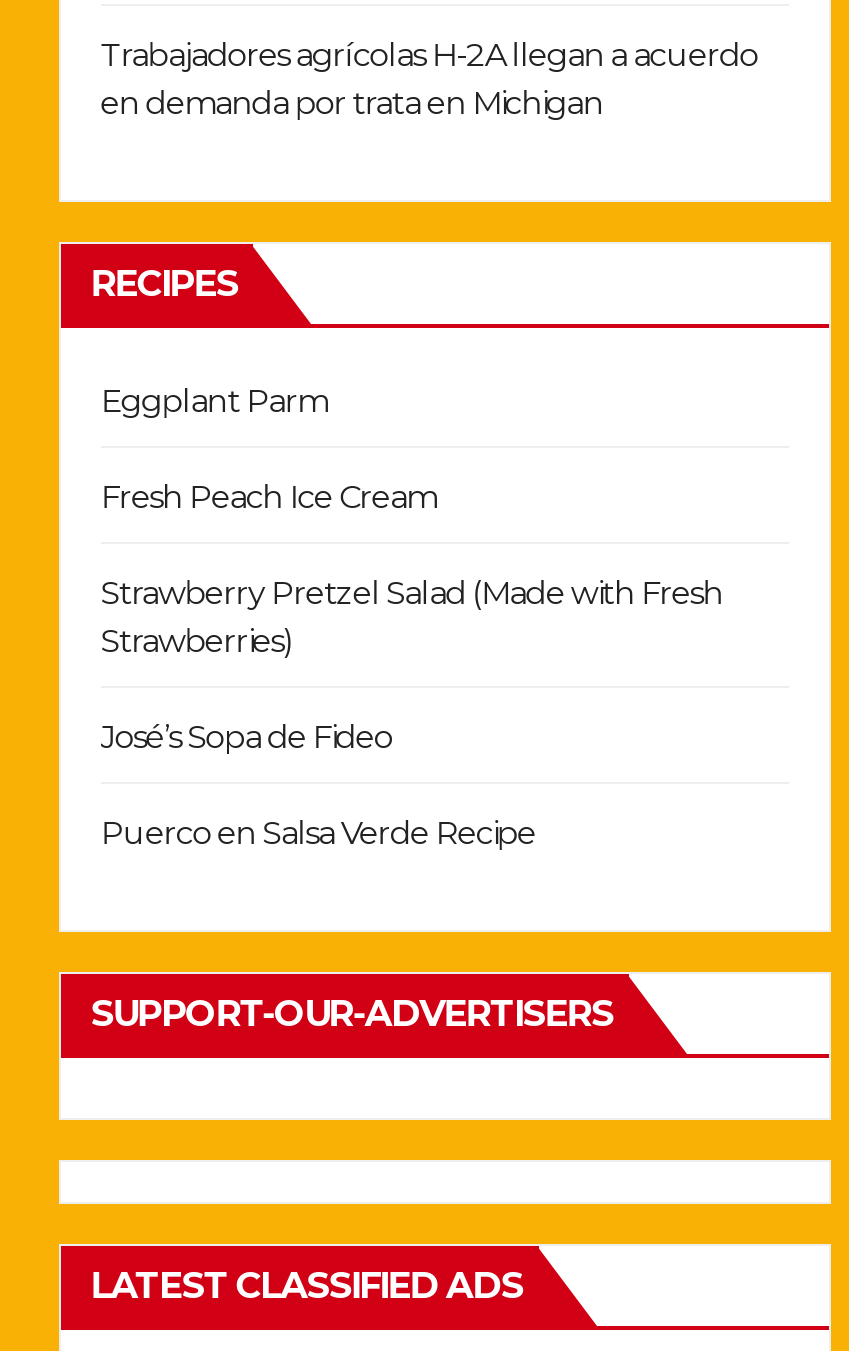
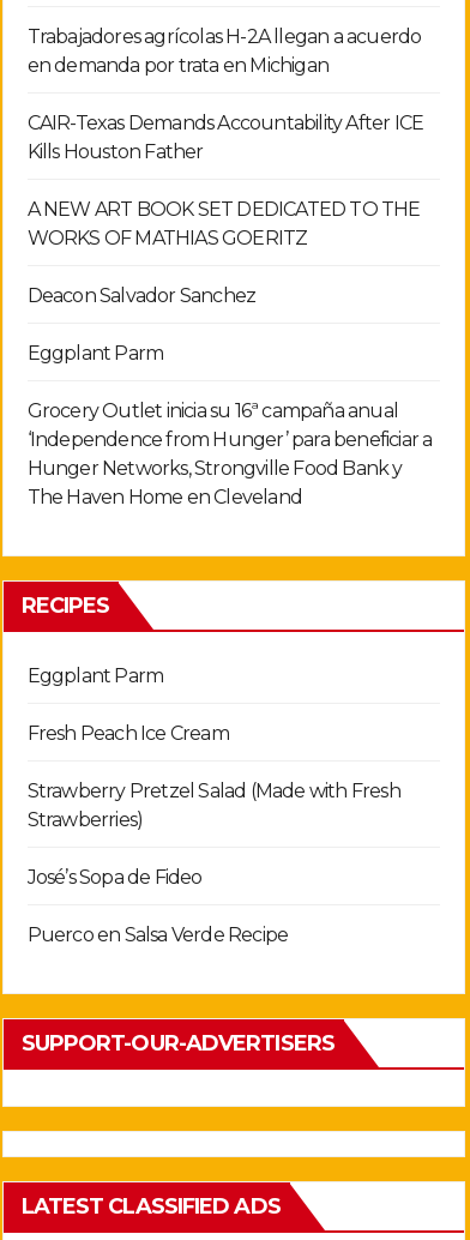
+ CAIR-Texas Demands Accountability After ICE
+ Kills Houston Father
+ A NEW ART BOOK SET DEDICATED TO THE
+ WORKS OF MATHIAS GOERITZ
+ Deacon Salvador Sanchez
+ Eggplant Parm
+ Grocery Outlet inicia su 16ª campaña anual
+ ‘Independence from Hunger’ para beneficiar a
+ Hunger Networks, Strongville Food Bank y
+ The Haven Home en Cleveland
